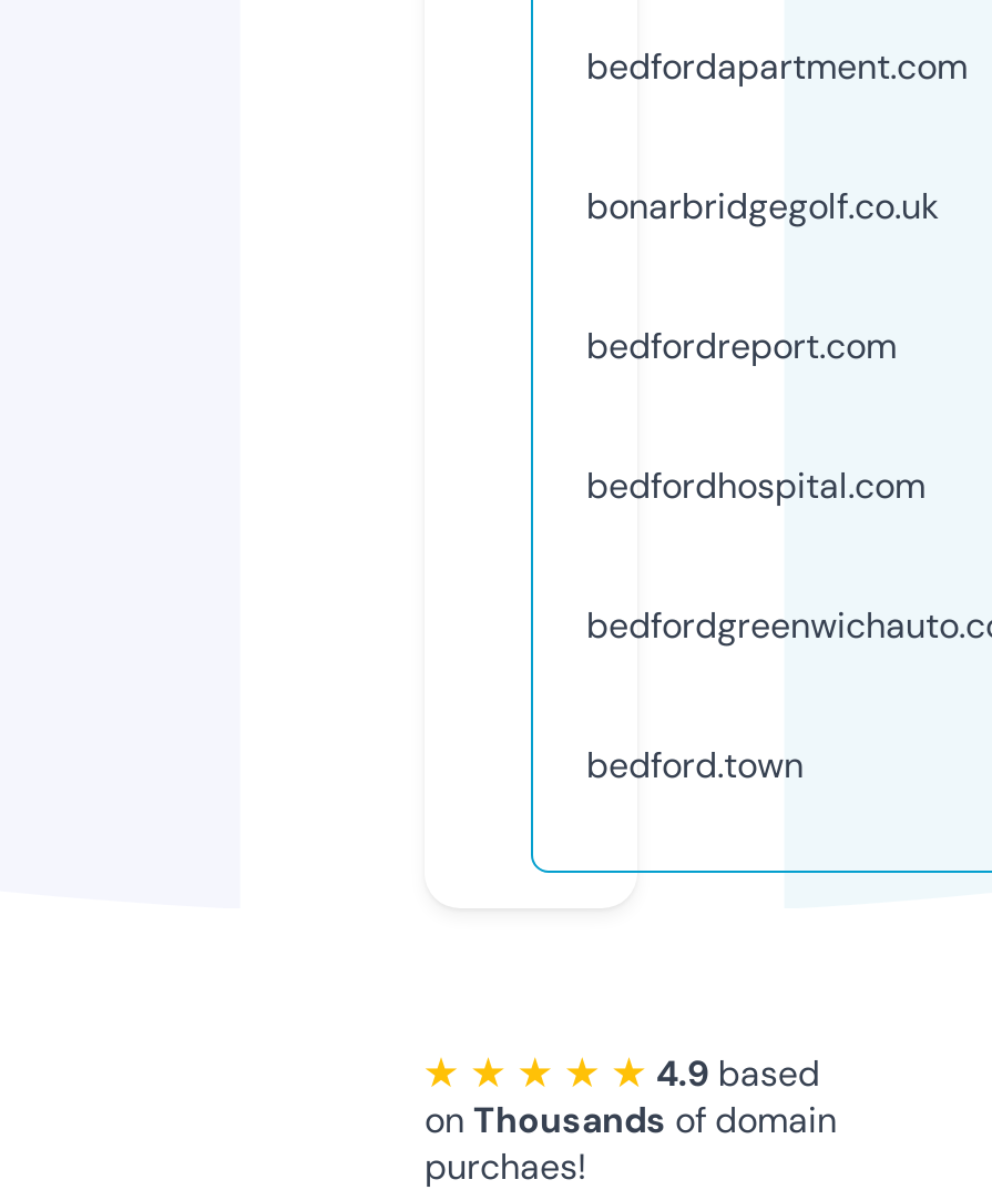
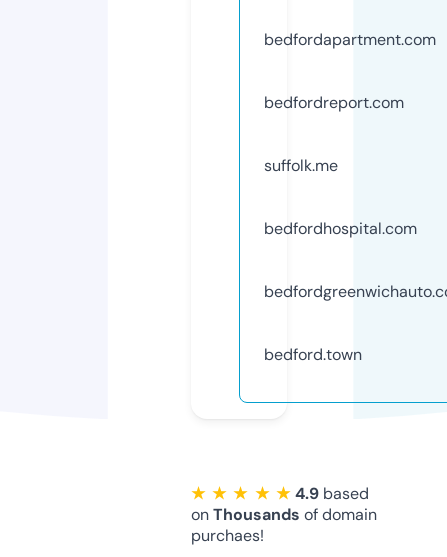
- bonarbridgegolf.co.uk

moved up: bedfordreport.com

+ suffolk.me
